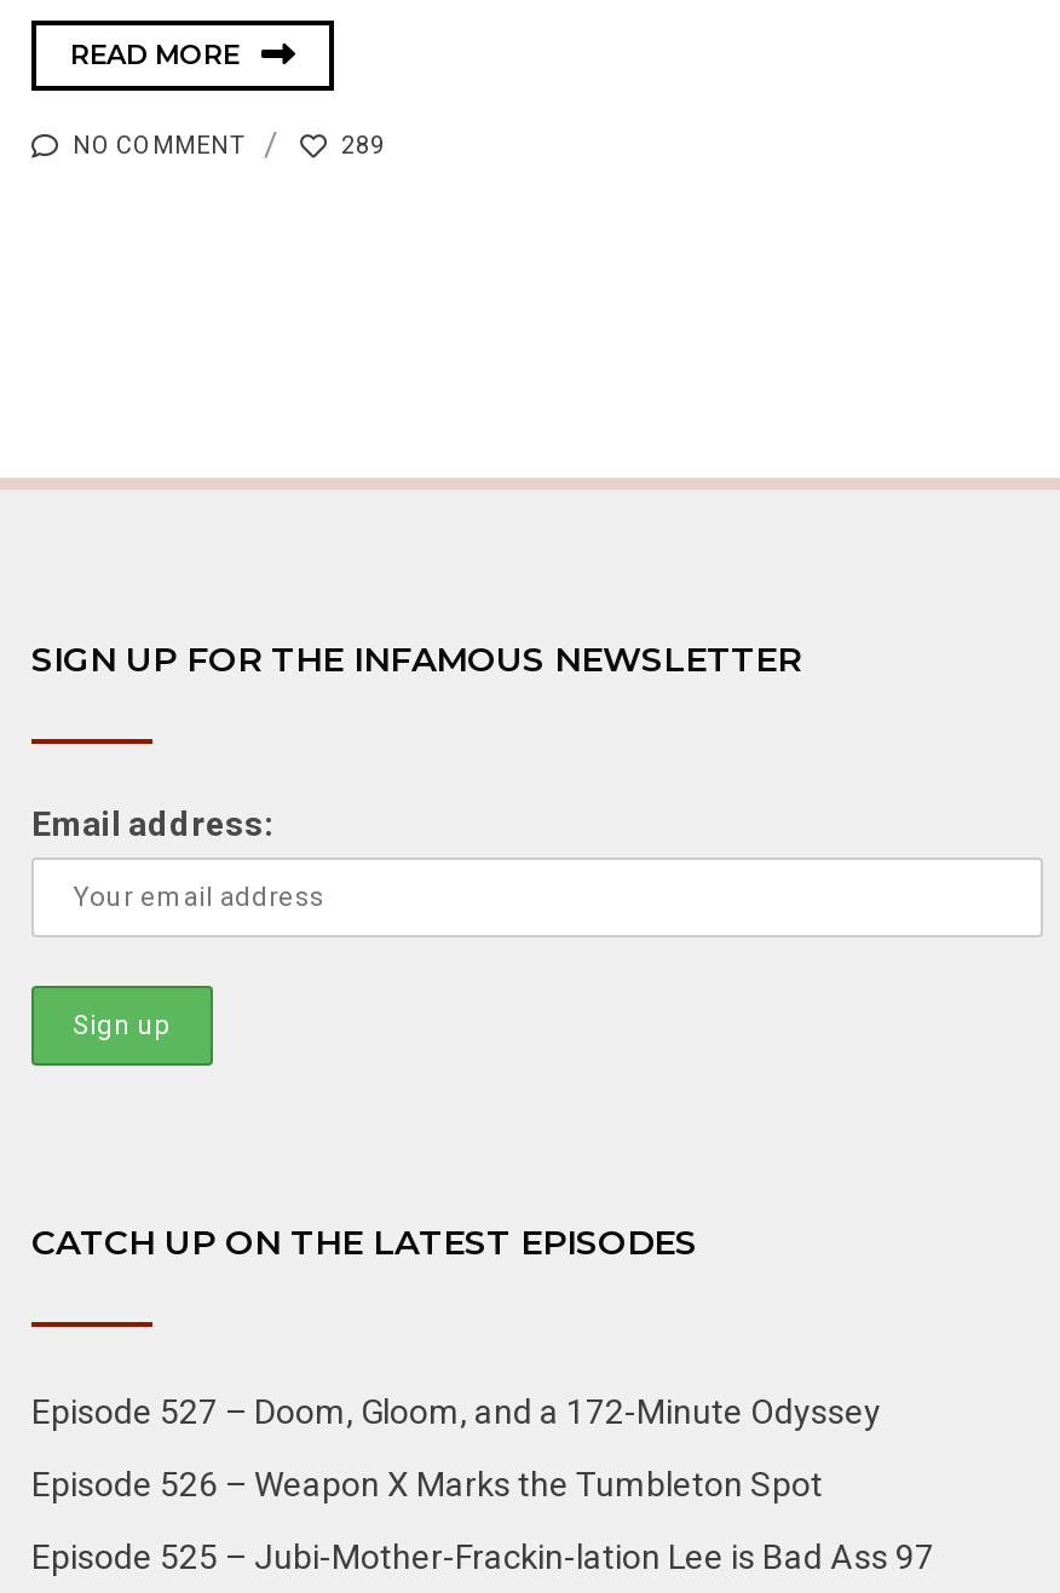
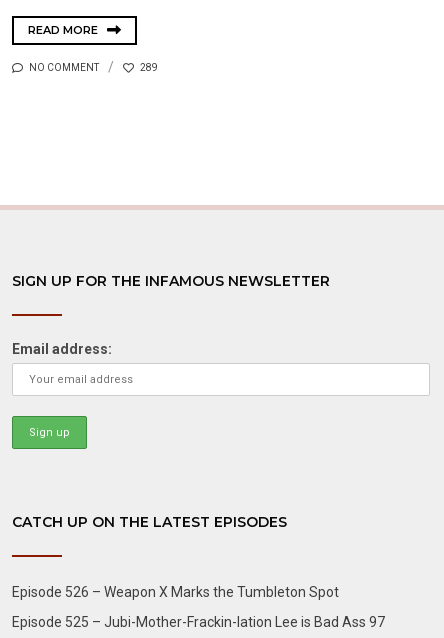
- Episode 527 – Doom, Gloom, and a 172-Minute Odyssey
